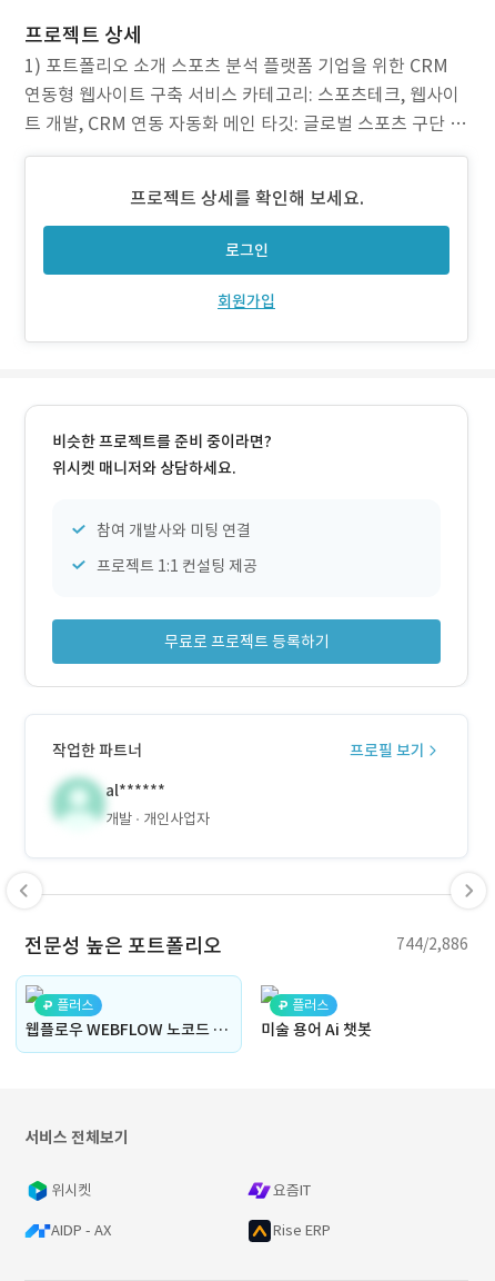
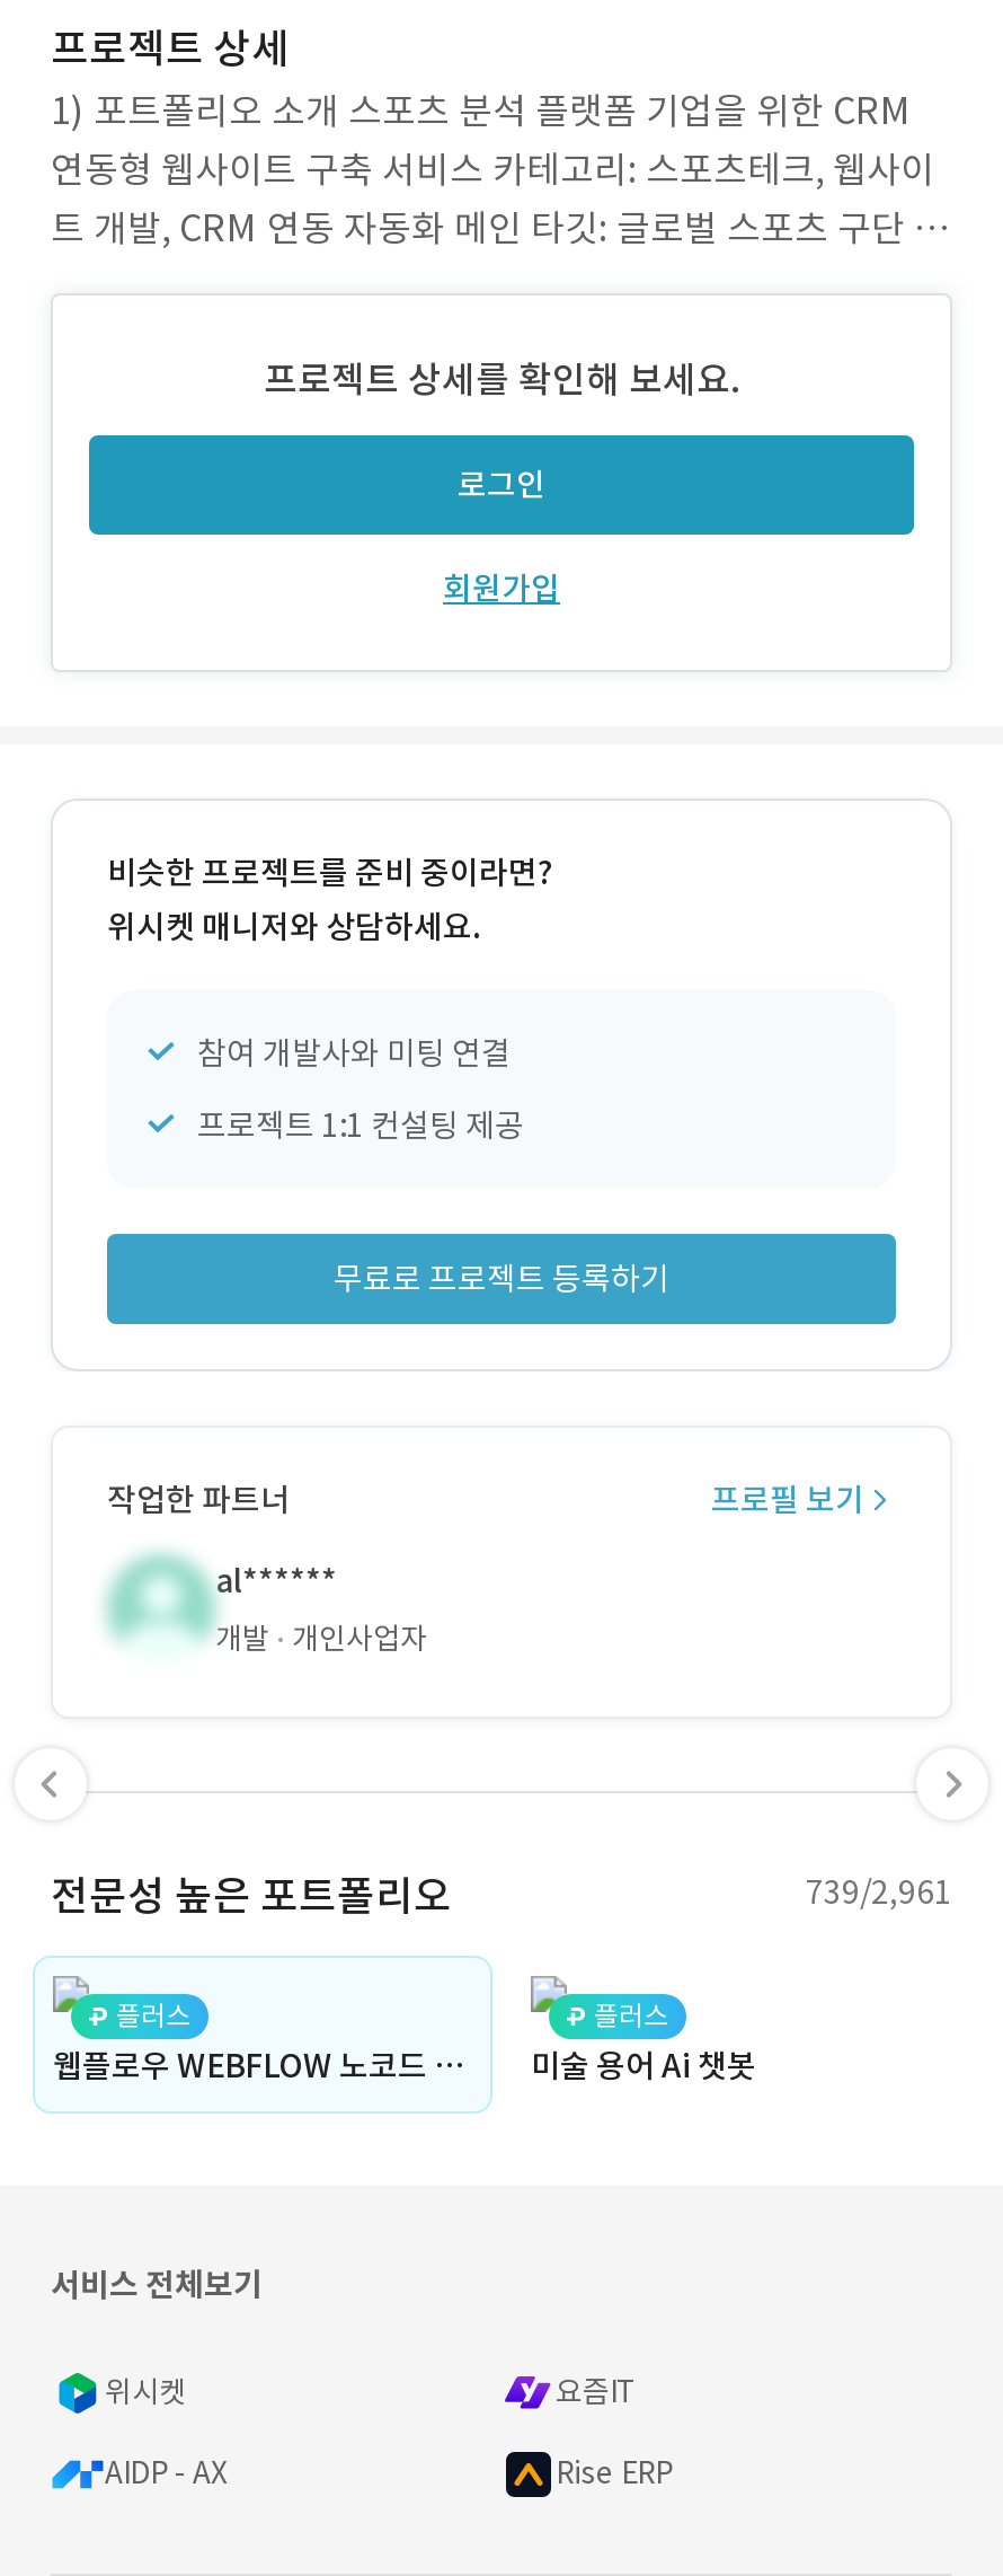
- 744/2,886
+ 739/2,961
